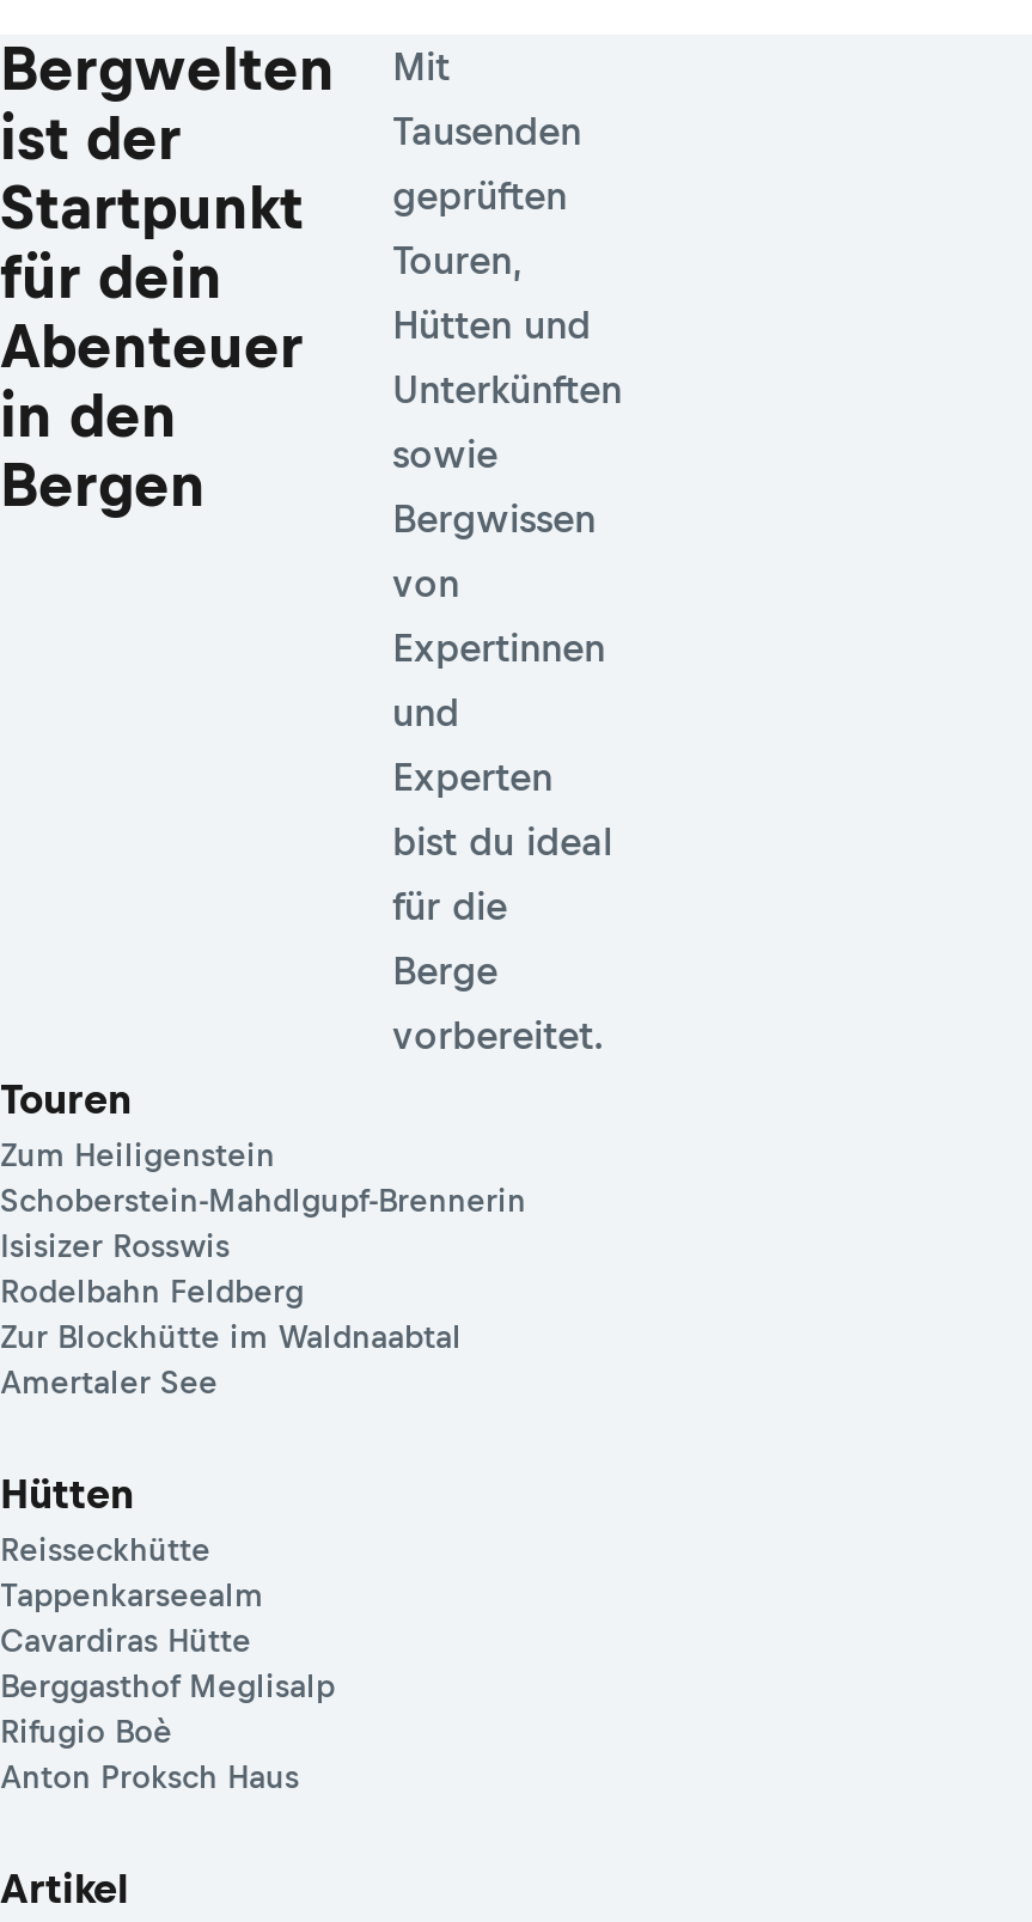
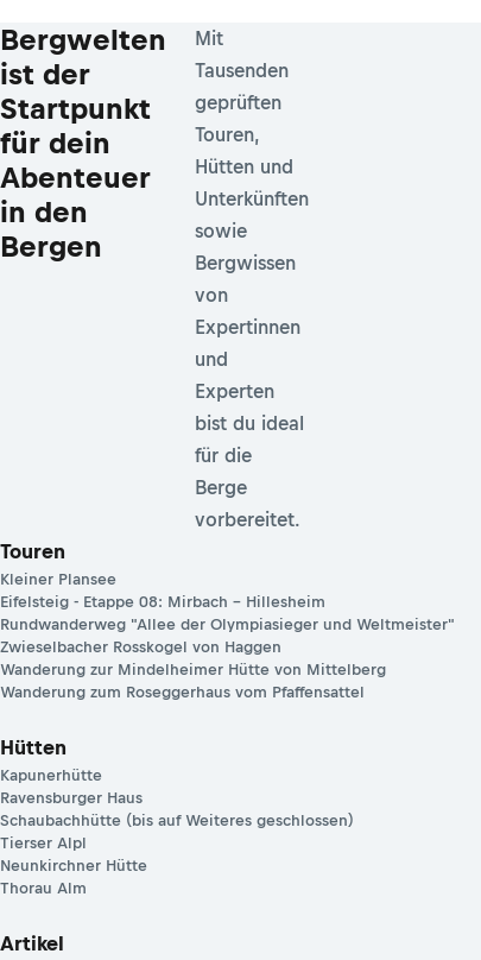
- Zum Heiligenstein
- Schoberstein-Mahdlgupf-Brennerin
- Isisizer Rosswis
- Rodelbahn Feldberg
- Zur Blockhütte im Waldnaabtal
- Amertaler See
+ Kleiner Plansee
+ Eifelsteig - Etappe 08: Mirbach – Hillesheim
+ Rundwanderweg "Allee der Olympiasieger und Weltmeister"
+ Zwieselbacher Rosskogel von Haggen
+ Wanderung zur Mindelheimer Hütte von Mittelberg
+ Wanderung zum Roseggerhaus vom Pfaffensattel

- Reisseckhütte
- Tappenkarseealm
- Cavardiras Hütte
- Berggasthof Meglisalp
- Rifugio Boè
- Anton Proksch Haus
+ Kapunerhütte
+ Ravensburger Haus
+ Schaubachhütte (bis auf Weiteres geschlossen)
+ Tierser Alpl
+ Neunkirchner Hütte
+ Thorau Alm
